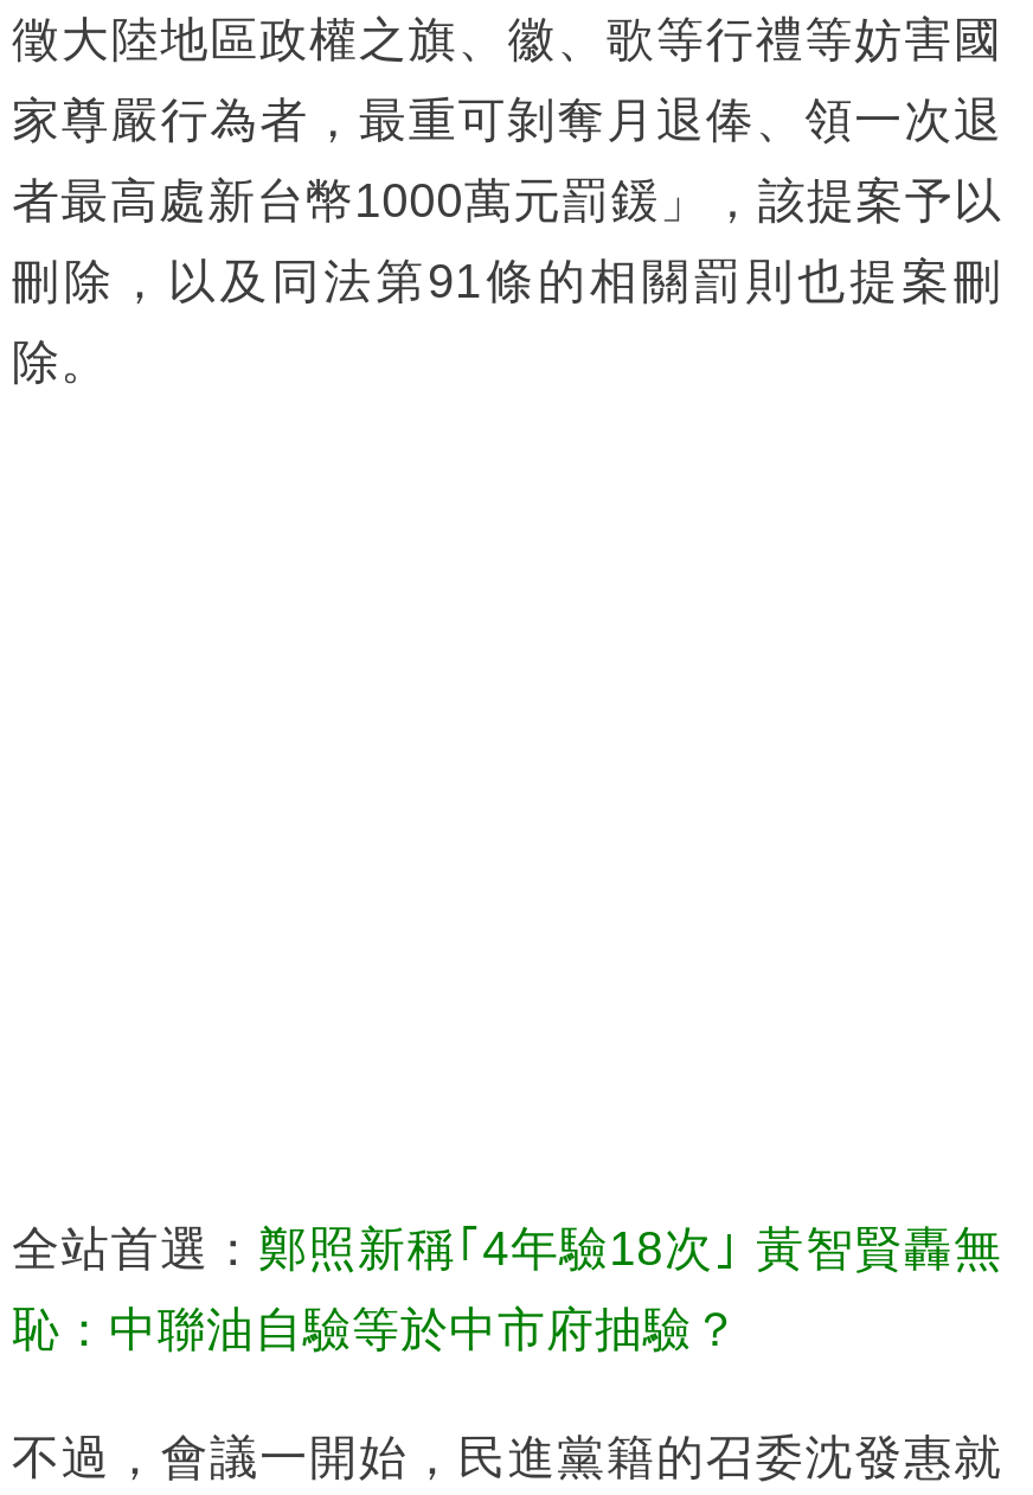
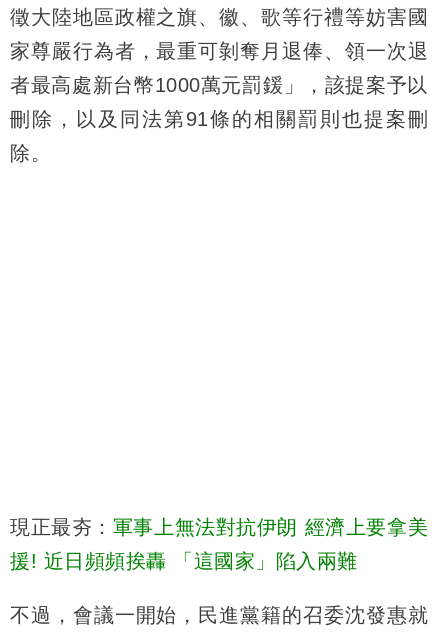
- 全站首選：鄭照新稱｢4年驗18次｣ 黃智賢轟無
+ 現正最夯：軍事上無法對抗伊朗 經濟上要拿美

- 恥：中聯油自驗等於中市府抽驗？
+ 援! 近日頻頻挨轟 「這國家」陷入兩難
